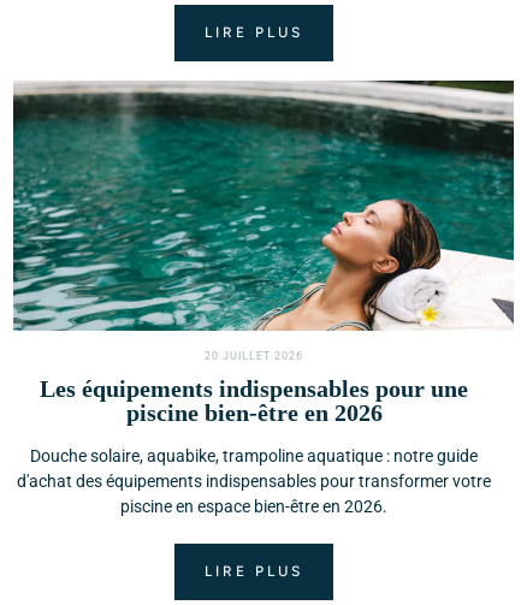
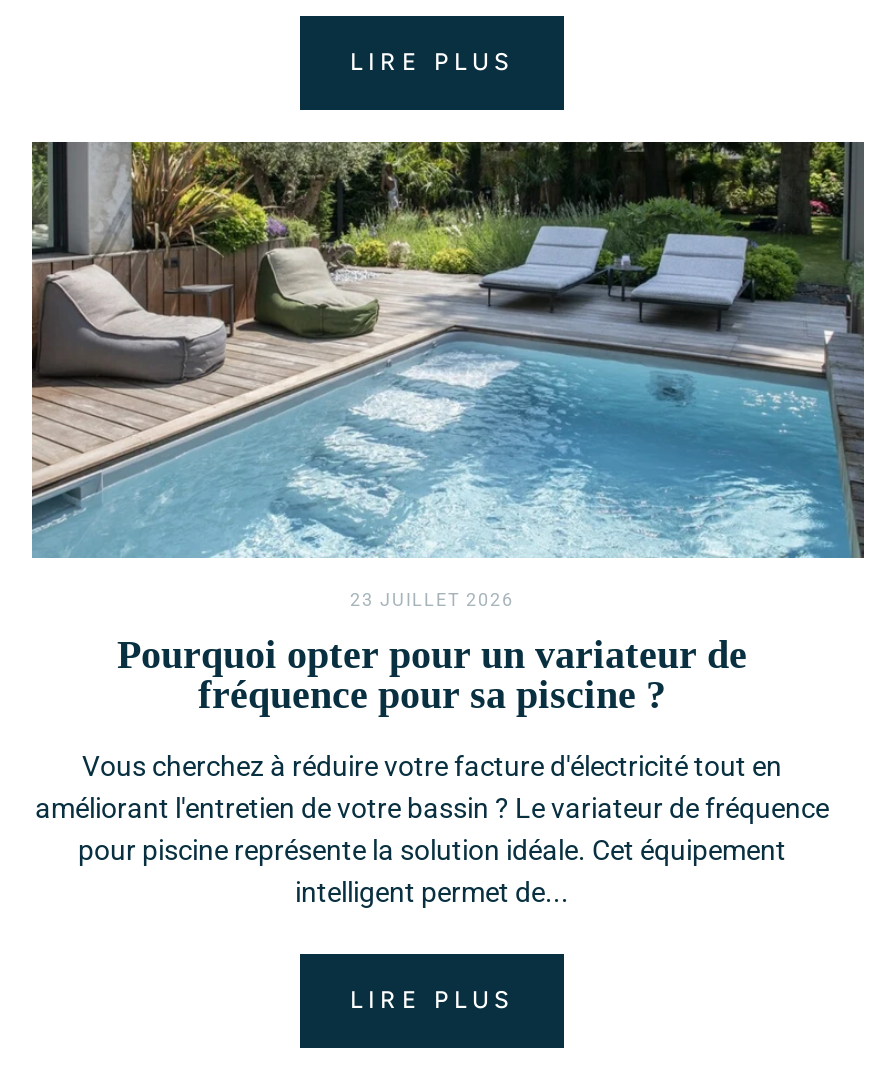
- [image]
- 20 JUILLET 2026
+ [image]
+ 23 JUILLET 2026

- Les équipements indispensables pour une
- piscine bien-être en 2026
+ Pourquoi opter pour un variateur de
+ fréquence pour sa piscine ?

- Douche solaire, aquabike, trampoline aquatique : notre guide
- d'achat des équipements indispensables pour transformer votre
- piscine en espace bien-être en 2026.
+ Vous cherchez à réduire votre facture d'électricité tout en
+ améliorant l'entretien de votre bassin ? Le variateur de fréquence
+ pour piscine représente la solution idéale. Cet équipement
+ intelligent permet de...
